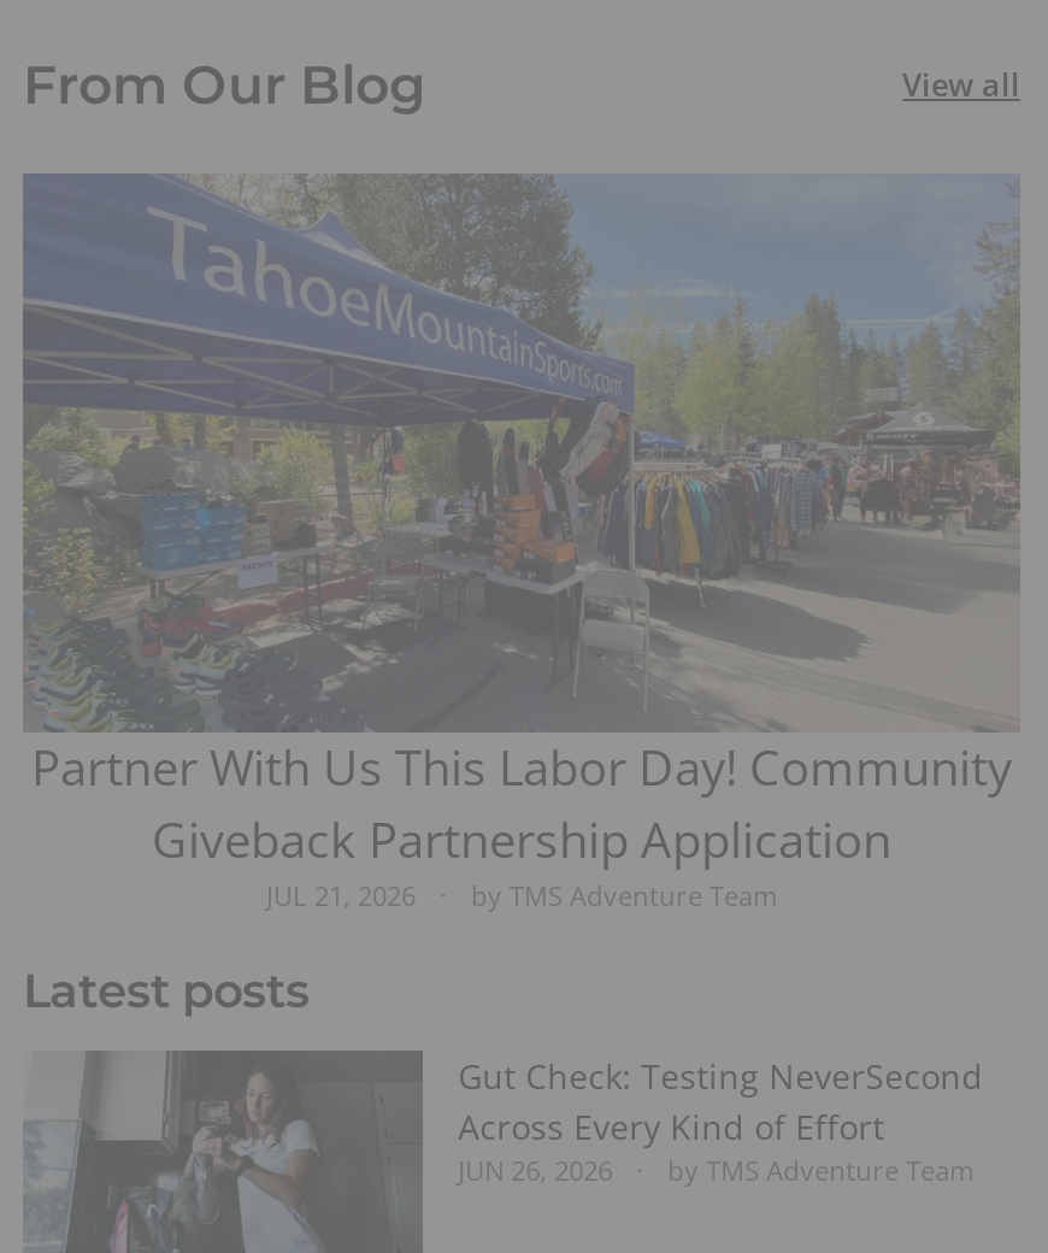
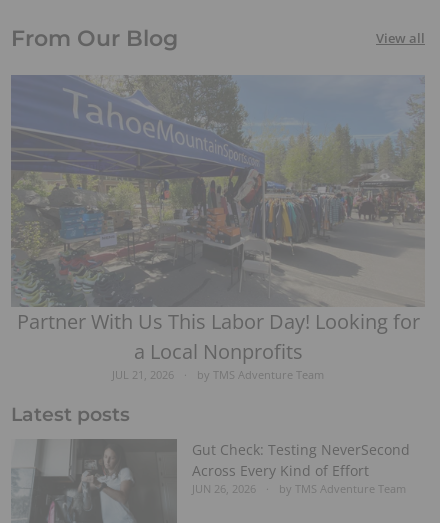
- Partner With Us This Labor Day! Community
- Giveback Partnership Application
+ Partner With Us This Labor Day! Looking for
+ a Local Nonprofits
